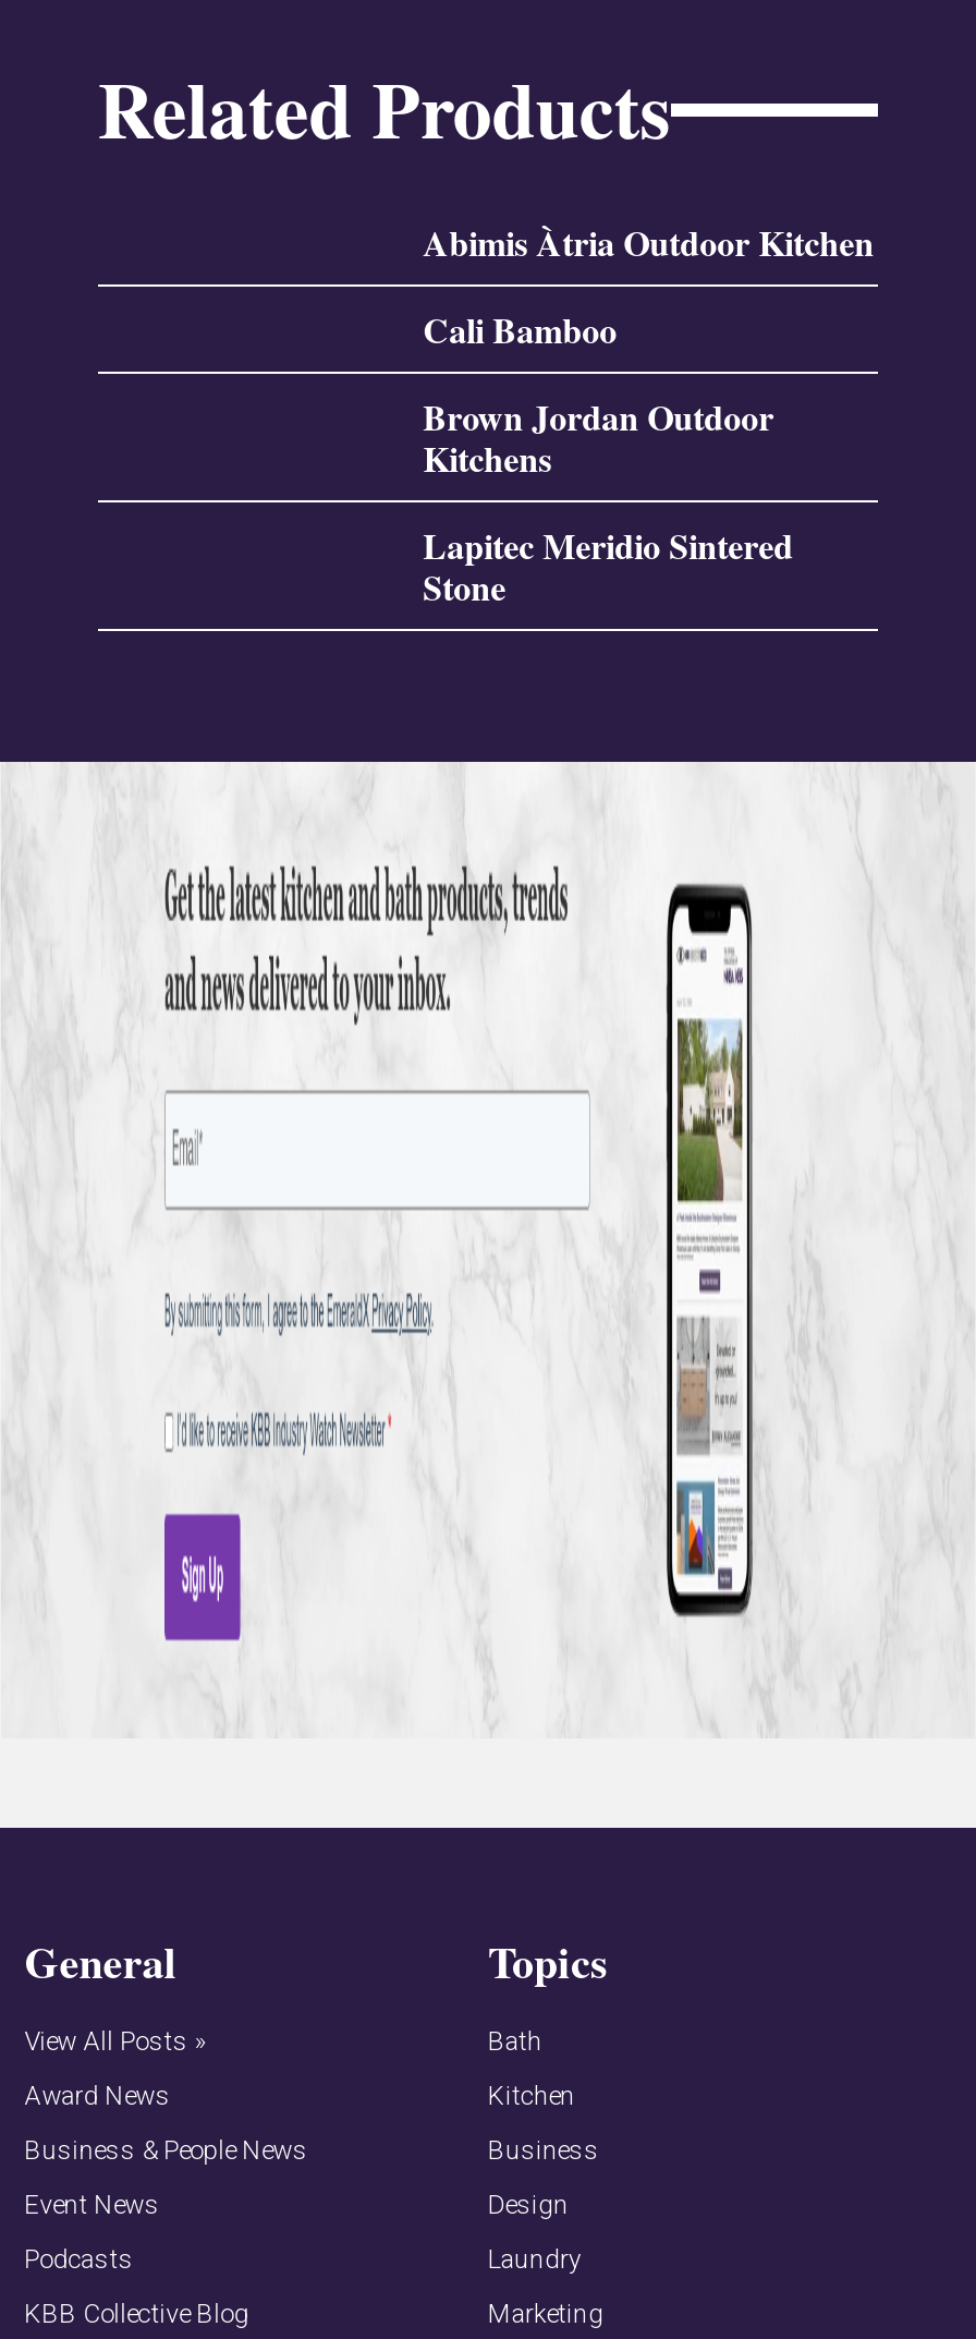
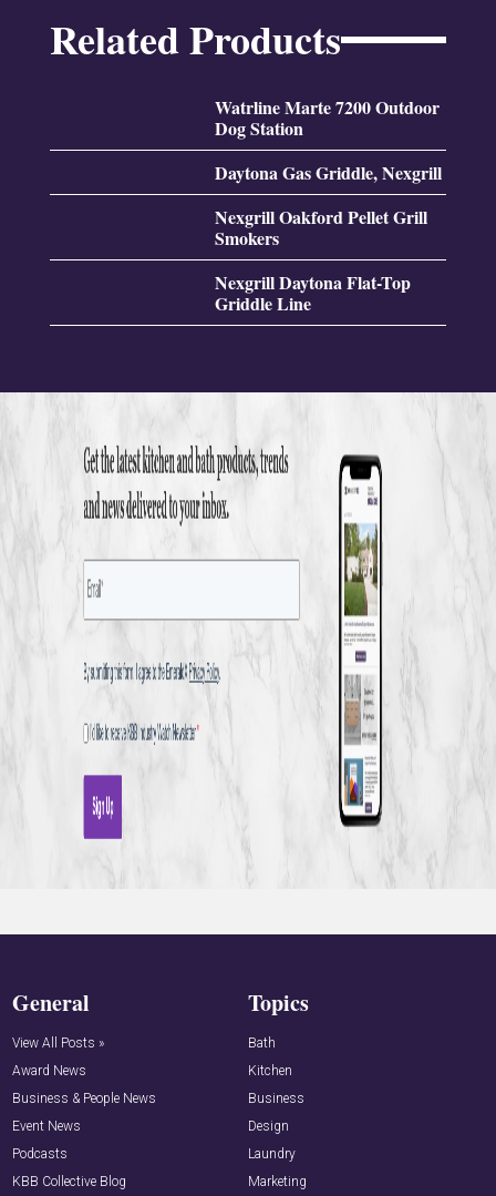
- Abimis Àtria Outdoor Kitchen
+ Watrline Marte 7200 Outdoor
+ Dog Station

- Cali Bamboo
+ Daytona Gas Griddle, Nexgrill

- Brown Jordan Outdoor
- Kitchens
+ Nexgrill Oakford Pellet Grill
+ Smokers

- Lapitec Meridio Sintered
- Stone
+ Nexgrill Daytona Flat-Top
+ Griddle Line
